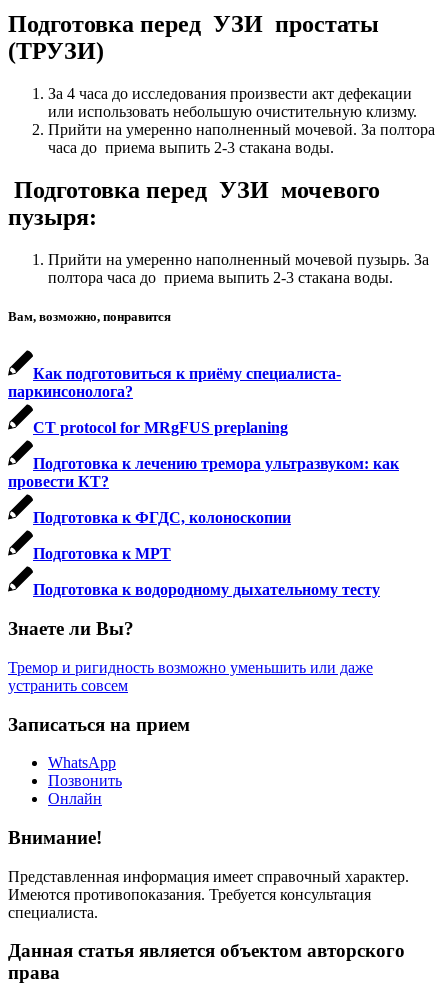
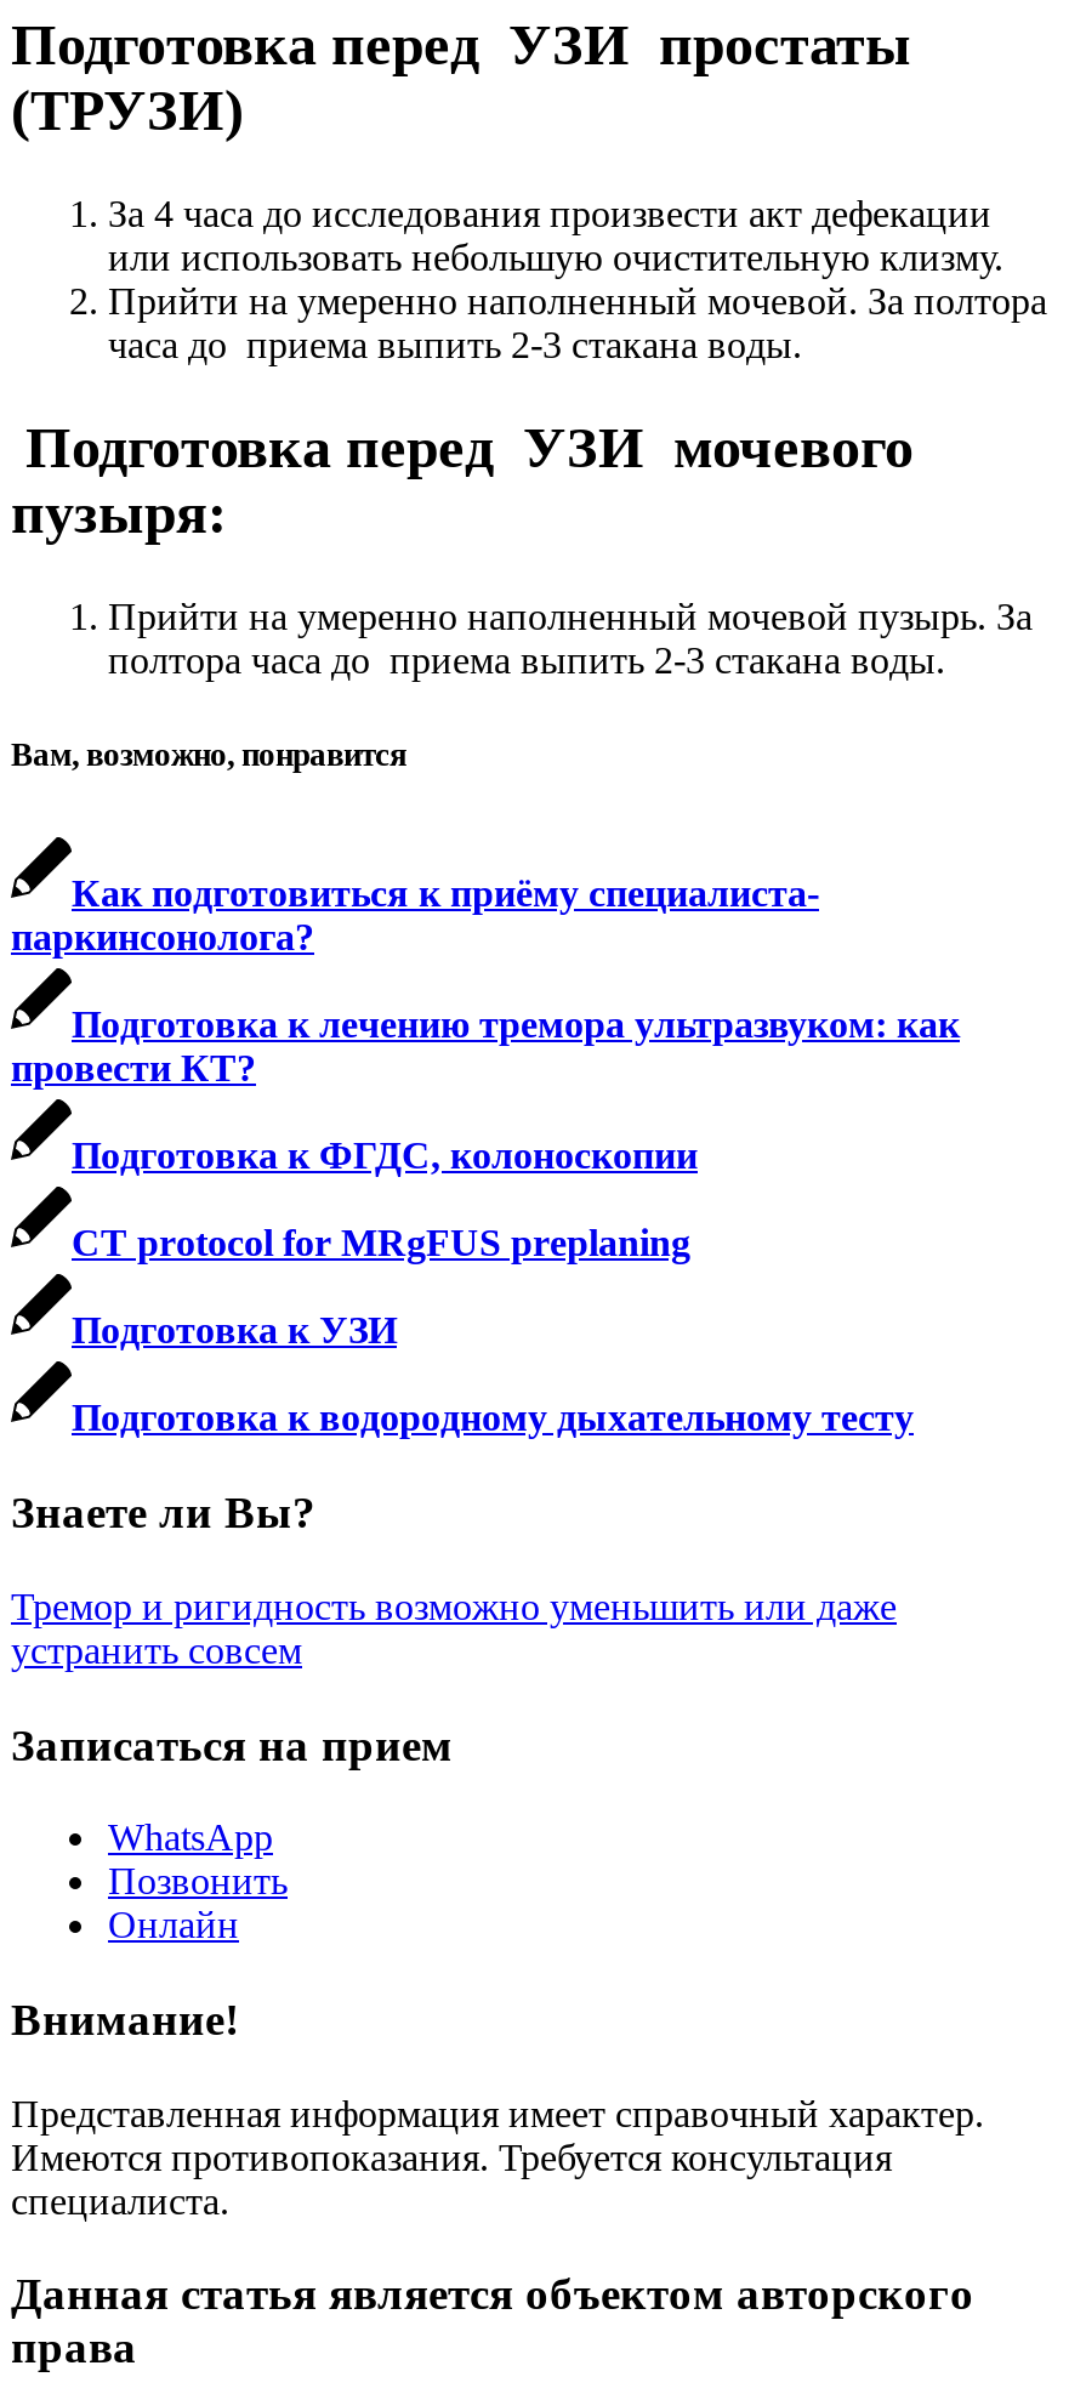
moved down: CT protocol for MRgFUS preplaning

moved up: Подготовка к лечению тремора ультразвуком: как | провести КТ? | Подготовка к ФГДС, колоноскопии

- Подготовка к МРТ
+ Подготовка к УЗИ
